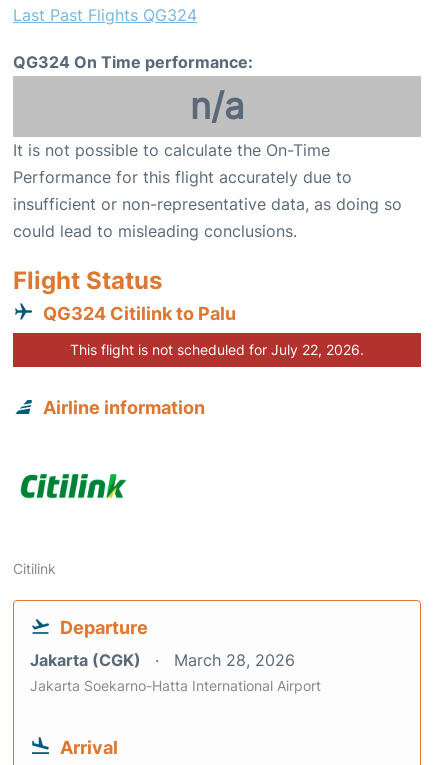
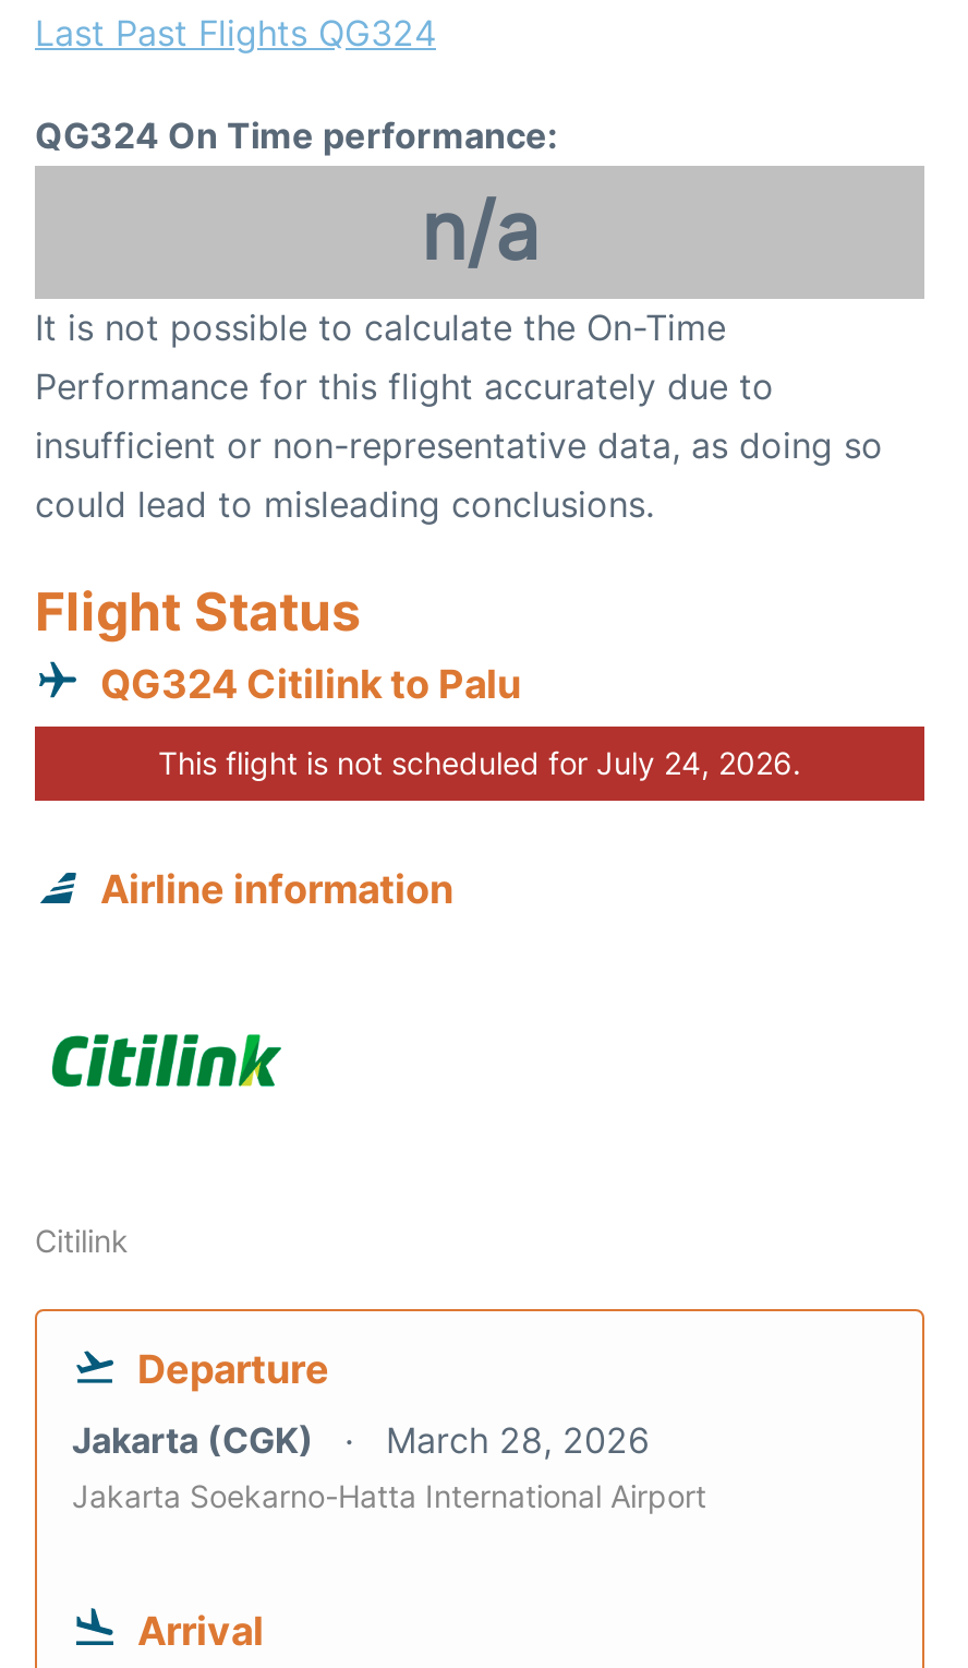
- This flight is not scheduled for July 22, 2026.
+ This flight is not scheduled for July 24, 2026.
